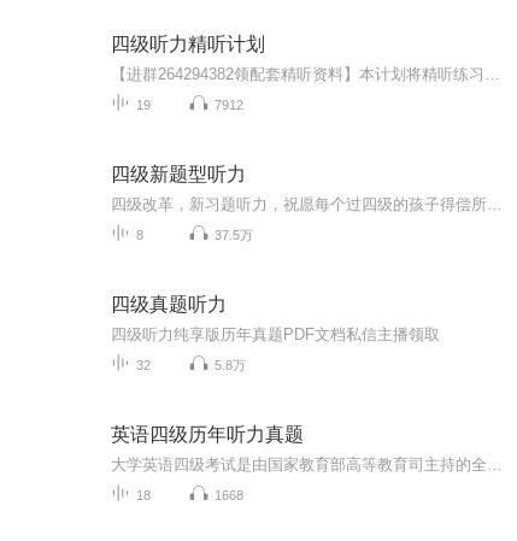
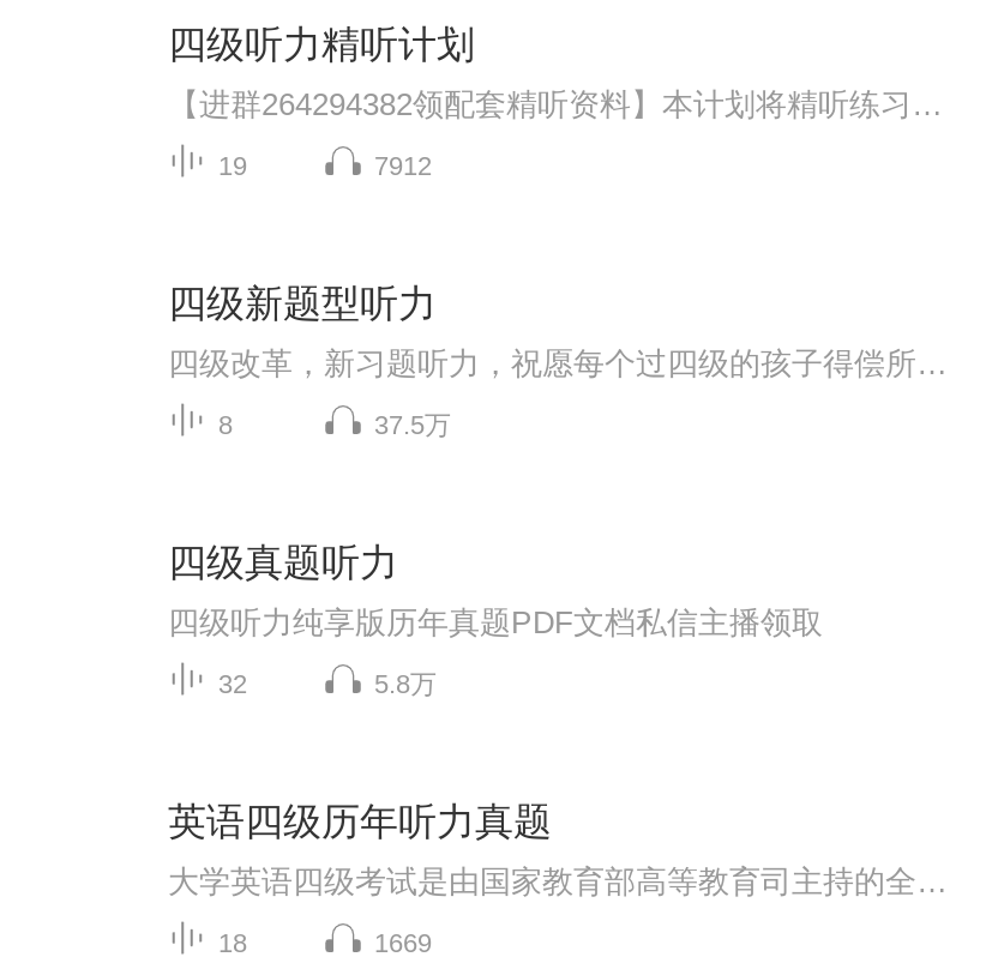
- 1668
+ 1669
